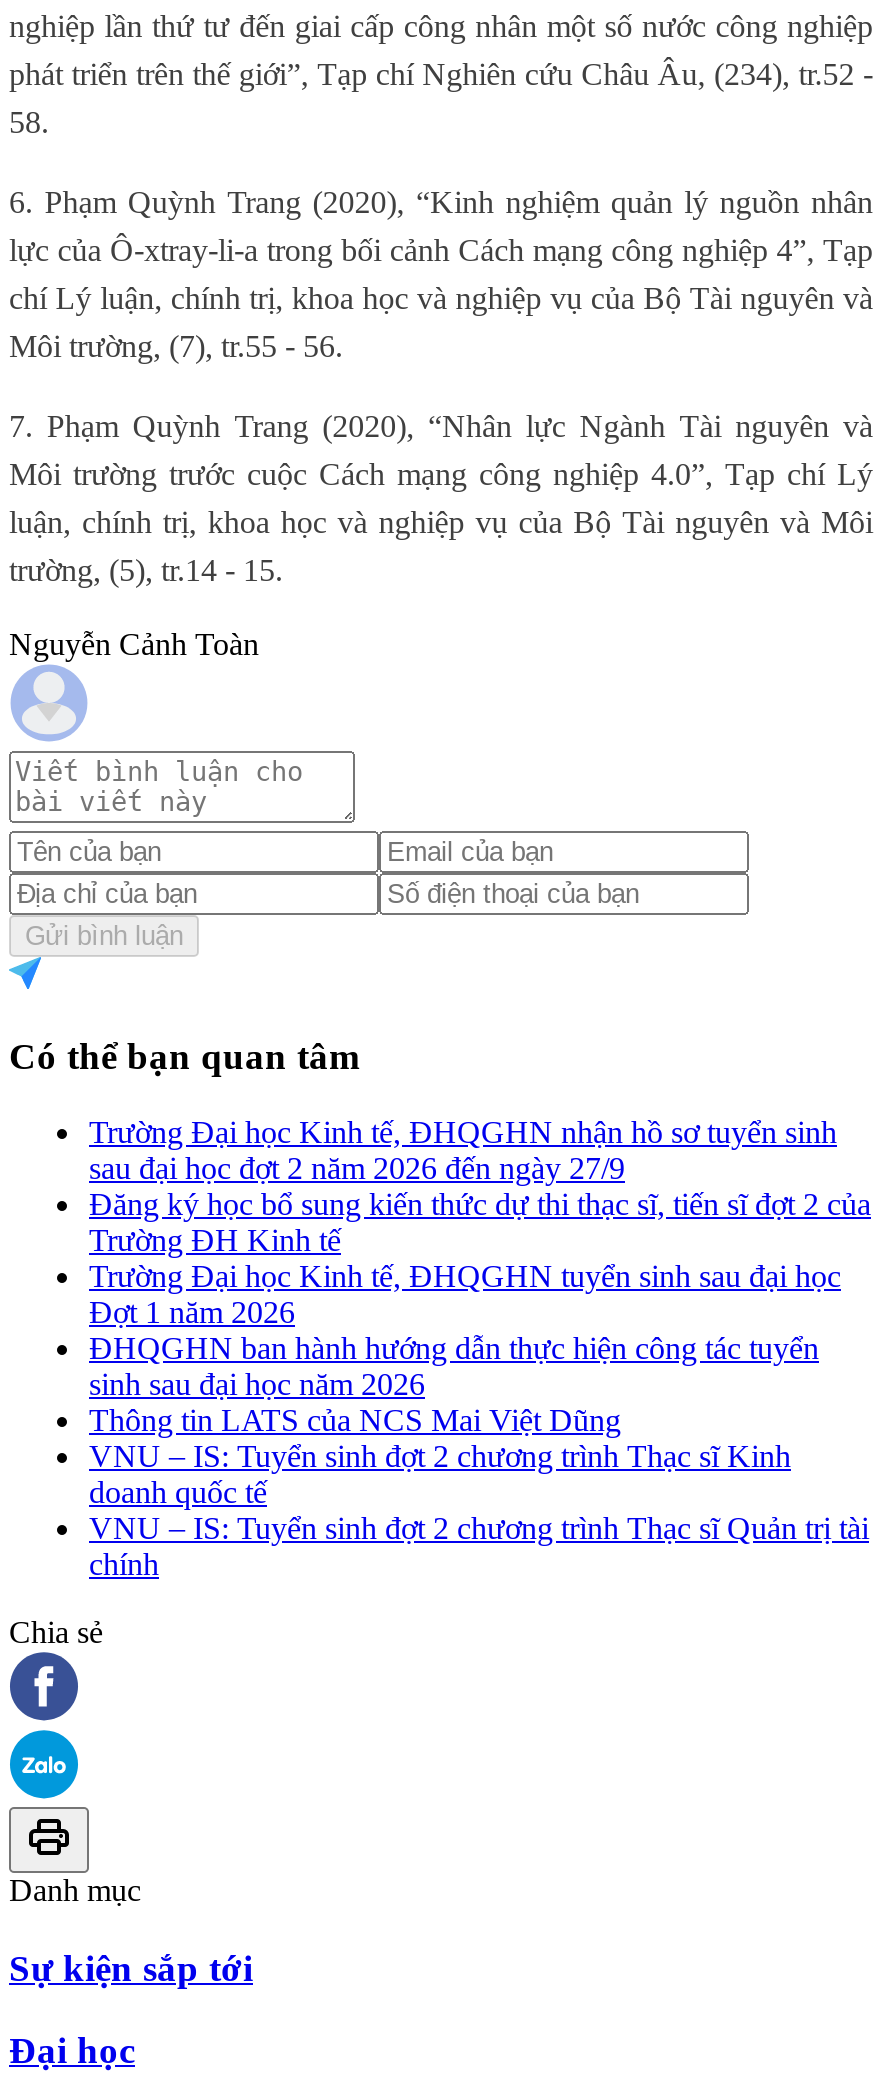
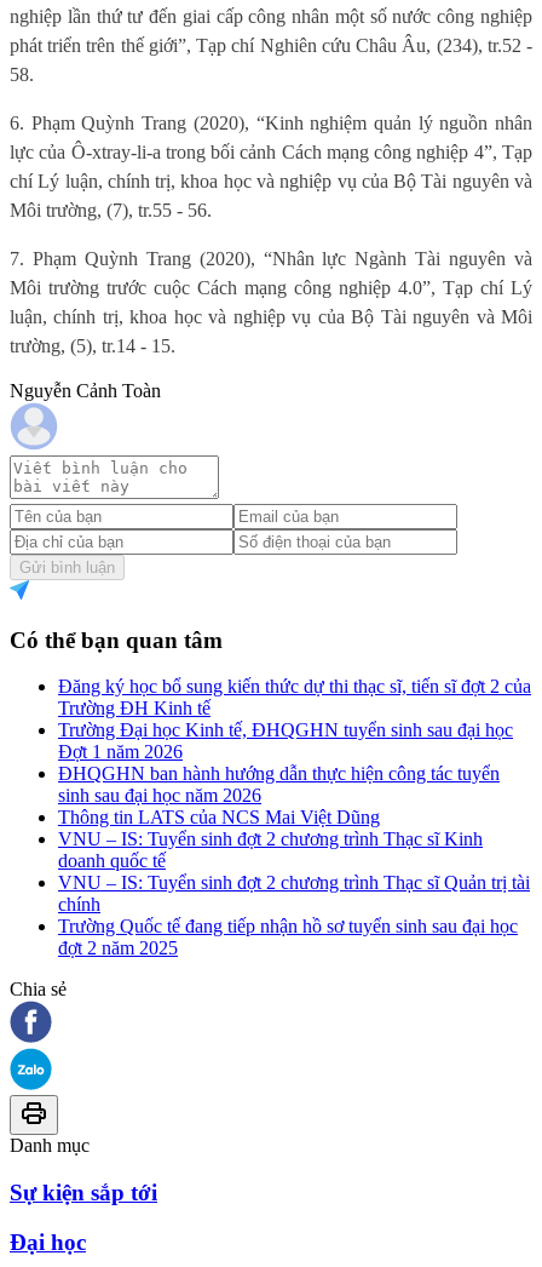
- Trường Đại học Kinh tế, ĐHQGHN nhận hồ sơ tuyển sinh
- sau đại học đợt 2 năm 2026 đến ngày 27/9

moved up: Đăng ký học bổ sung kiến thức dự thi thạc sĩ, tiến sĩ đợt 2 của | Trường ĐH Kinh tế | Trường Đại học Kinh tế, ĐHQGHN tuyển sinh sau đại học | ... | VNU – IS: Tuyển sinh đợt 2 chương trình Thạc sĩ Quản trị tài | chính

+ Trường Quốc tế đang tiếp nhận hồ sơ tuyển sinh sau đại học
+ đợt 2 năm 2025
